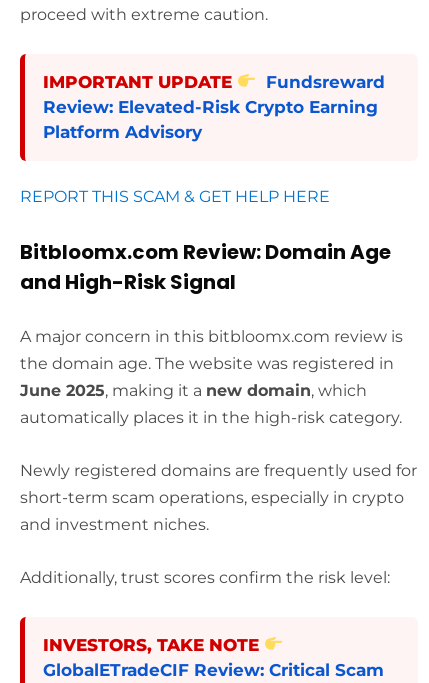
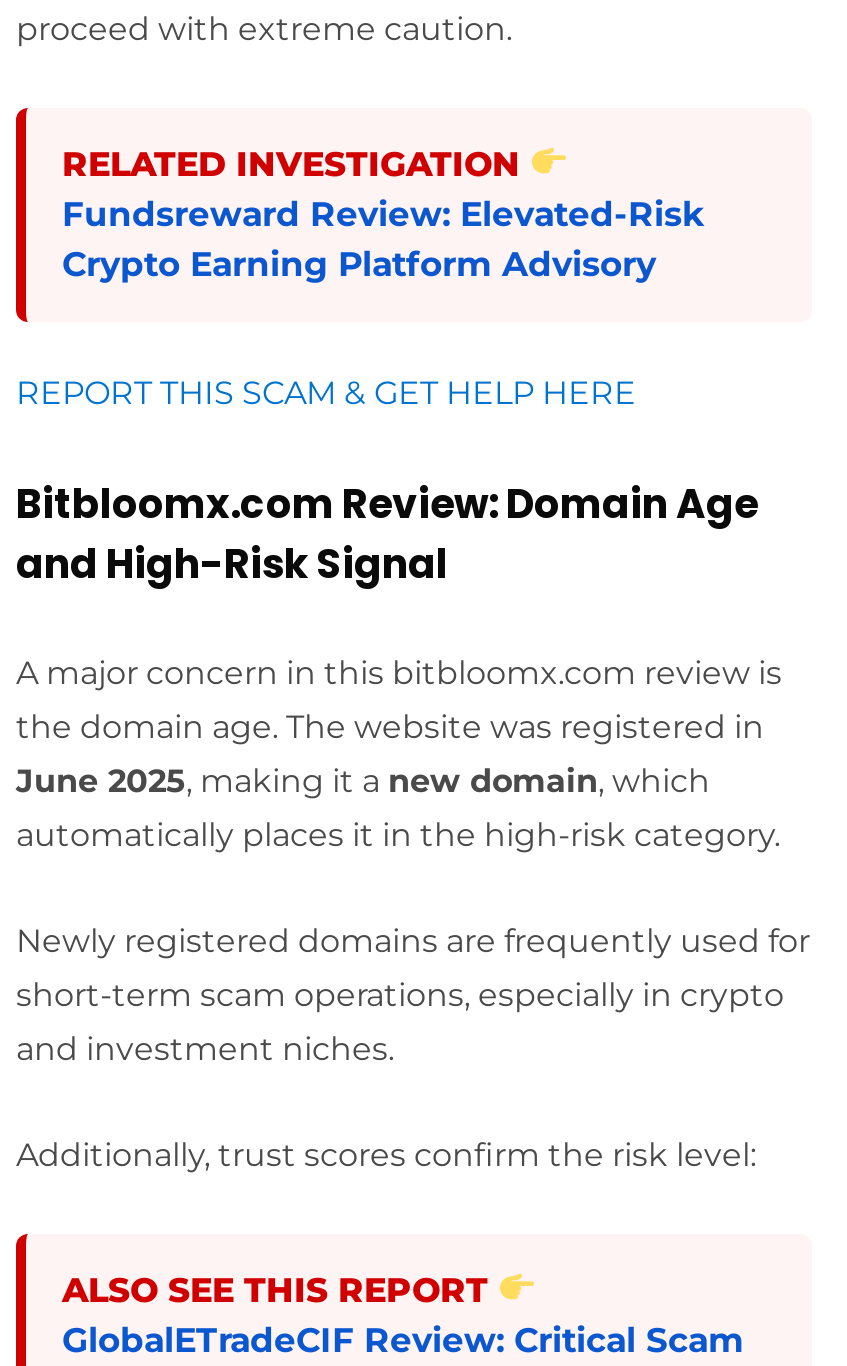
- IMPORTANT UPDATE
- Fundsreward
- Review: Elevated-Risk Crypto Earning
- Platform Advisory
+ RELATED INVESTIGATION
+ Fundsreward Review: Elevated-Risk
+ Crypto Earning Platform Advisory

- INVESTORS, TAKE NOTE
+ ALSO SEE THIS REPORT
